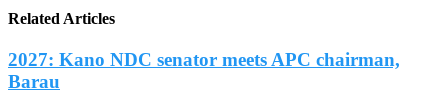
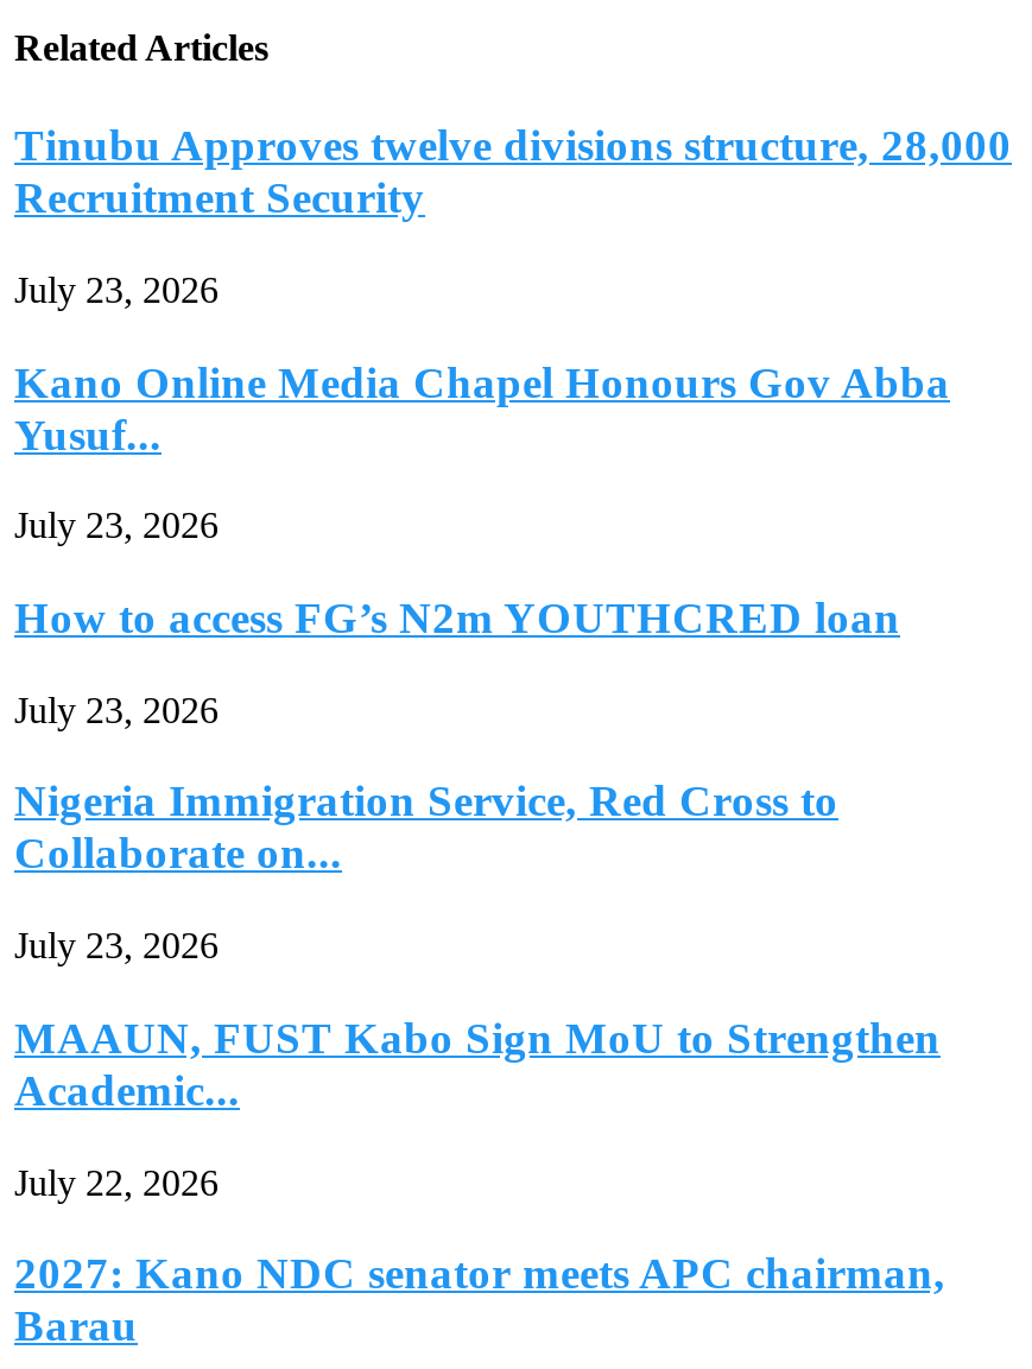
+ Tinubu Approves twelve divisions structure, 28,000
+ Recruitment Security
+ July 23, 2026
+ Kano Online Media Chapel Honours Gov Abba
+ Yusuf...
+ July 23, 2026
+ How to access FG’s N2m YOUTHCRED loan
+ July 23, 2026
+ Nigeria Immigration Service, Red Cross to
+ Collaborate on...
+ July 23, 2026
+ MAAUN, FUST Kabo Sign MoU to Strengthen
+ Academic...
+ July 22, 2026
